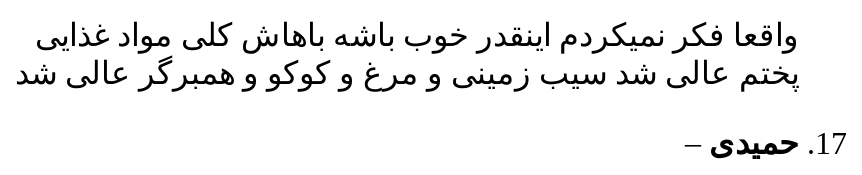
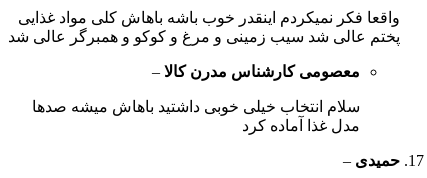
+ معصومی کارشناس مدرن کالا –
+ سلام انتخاب خیلی خوبی داشتید باهاش میشه صدها
+ مدل غذا آماده کرد
